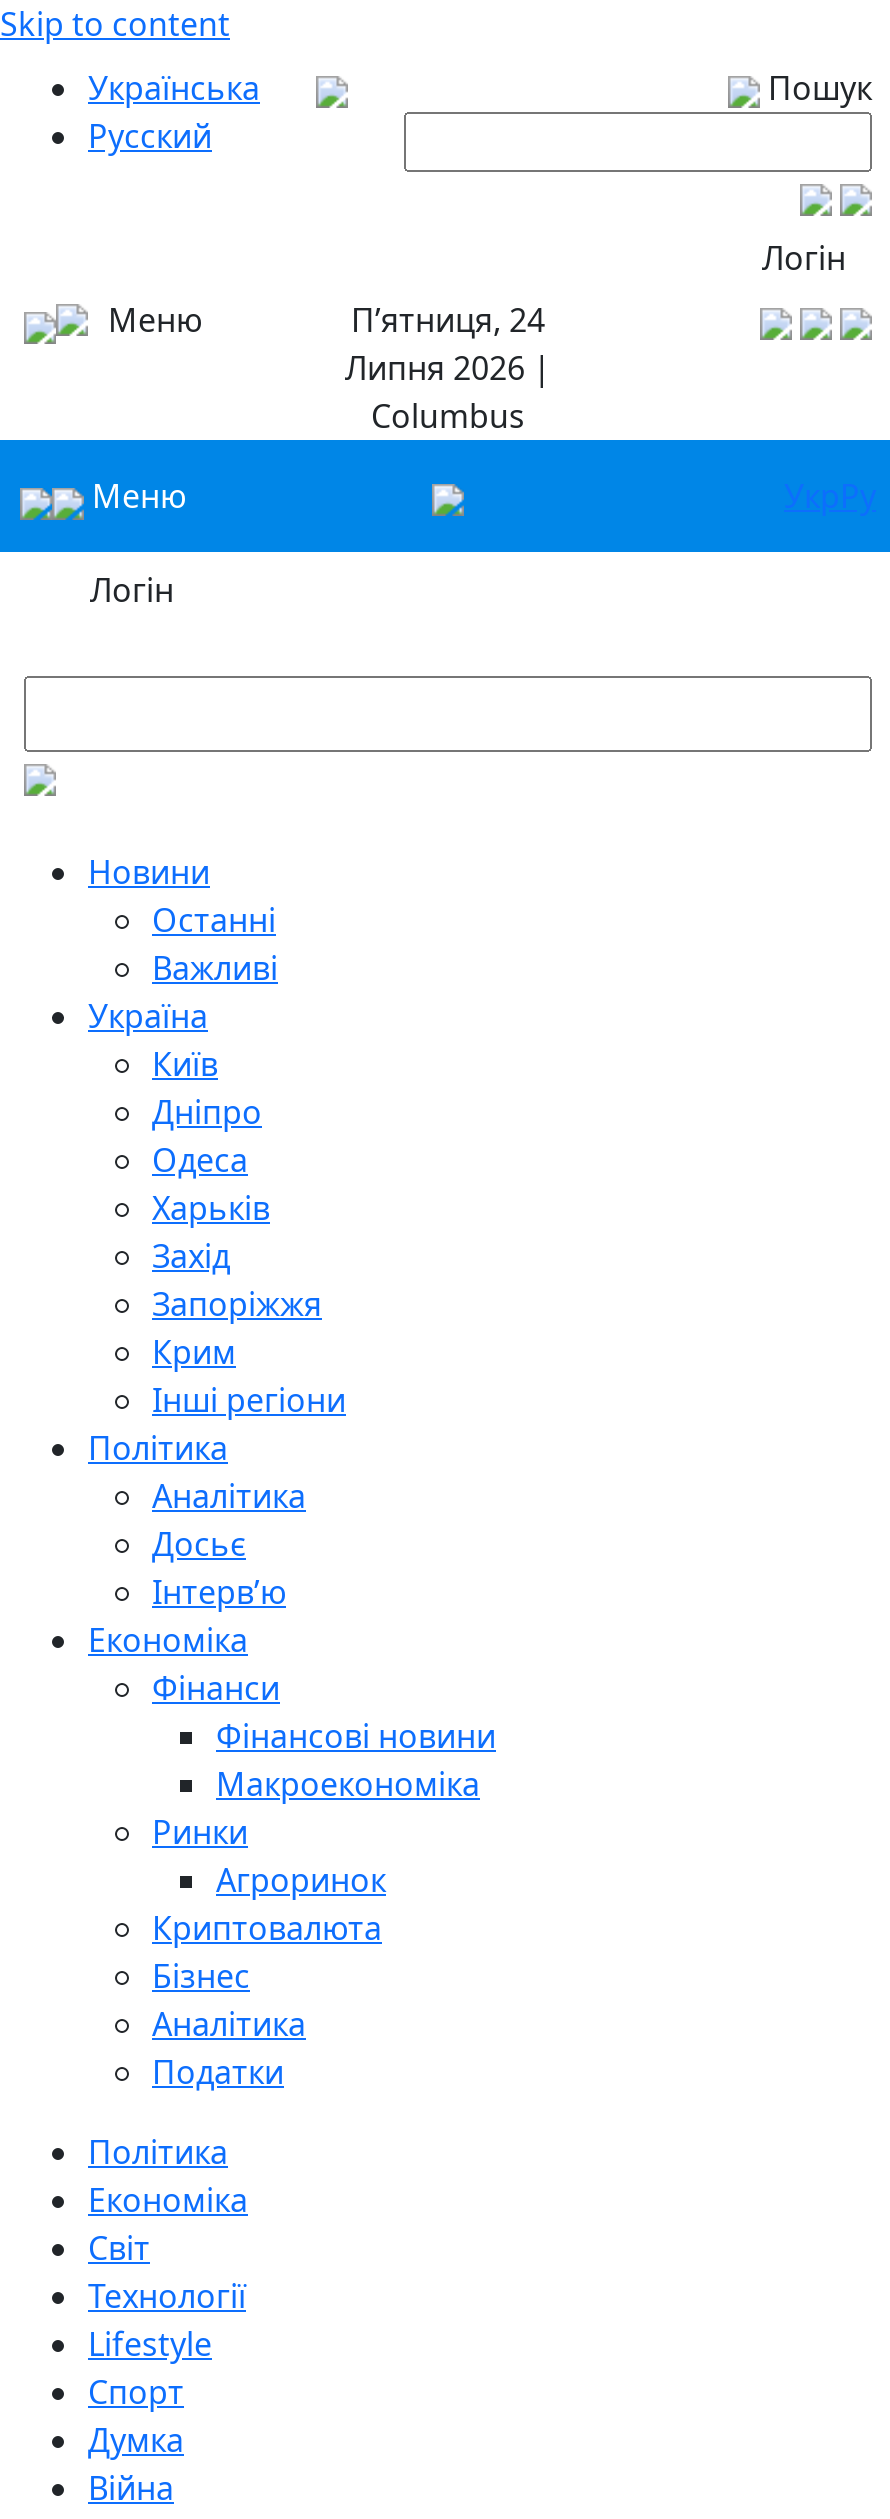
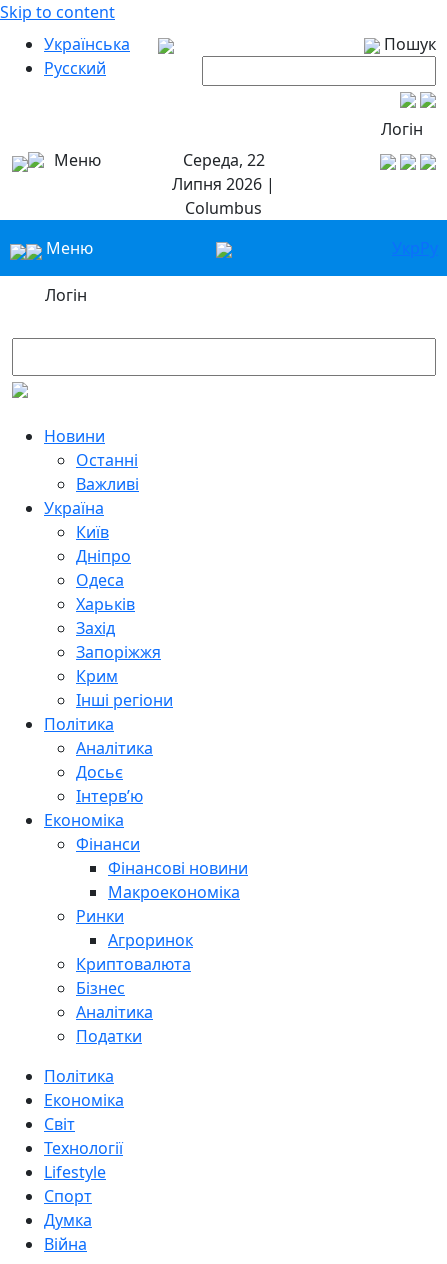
- П’ятниця, 24
+ Середа, 22
